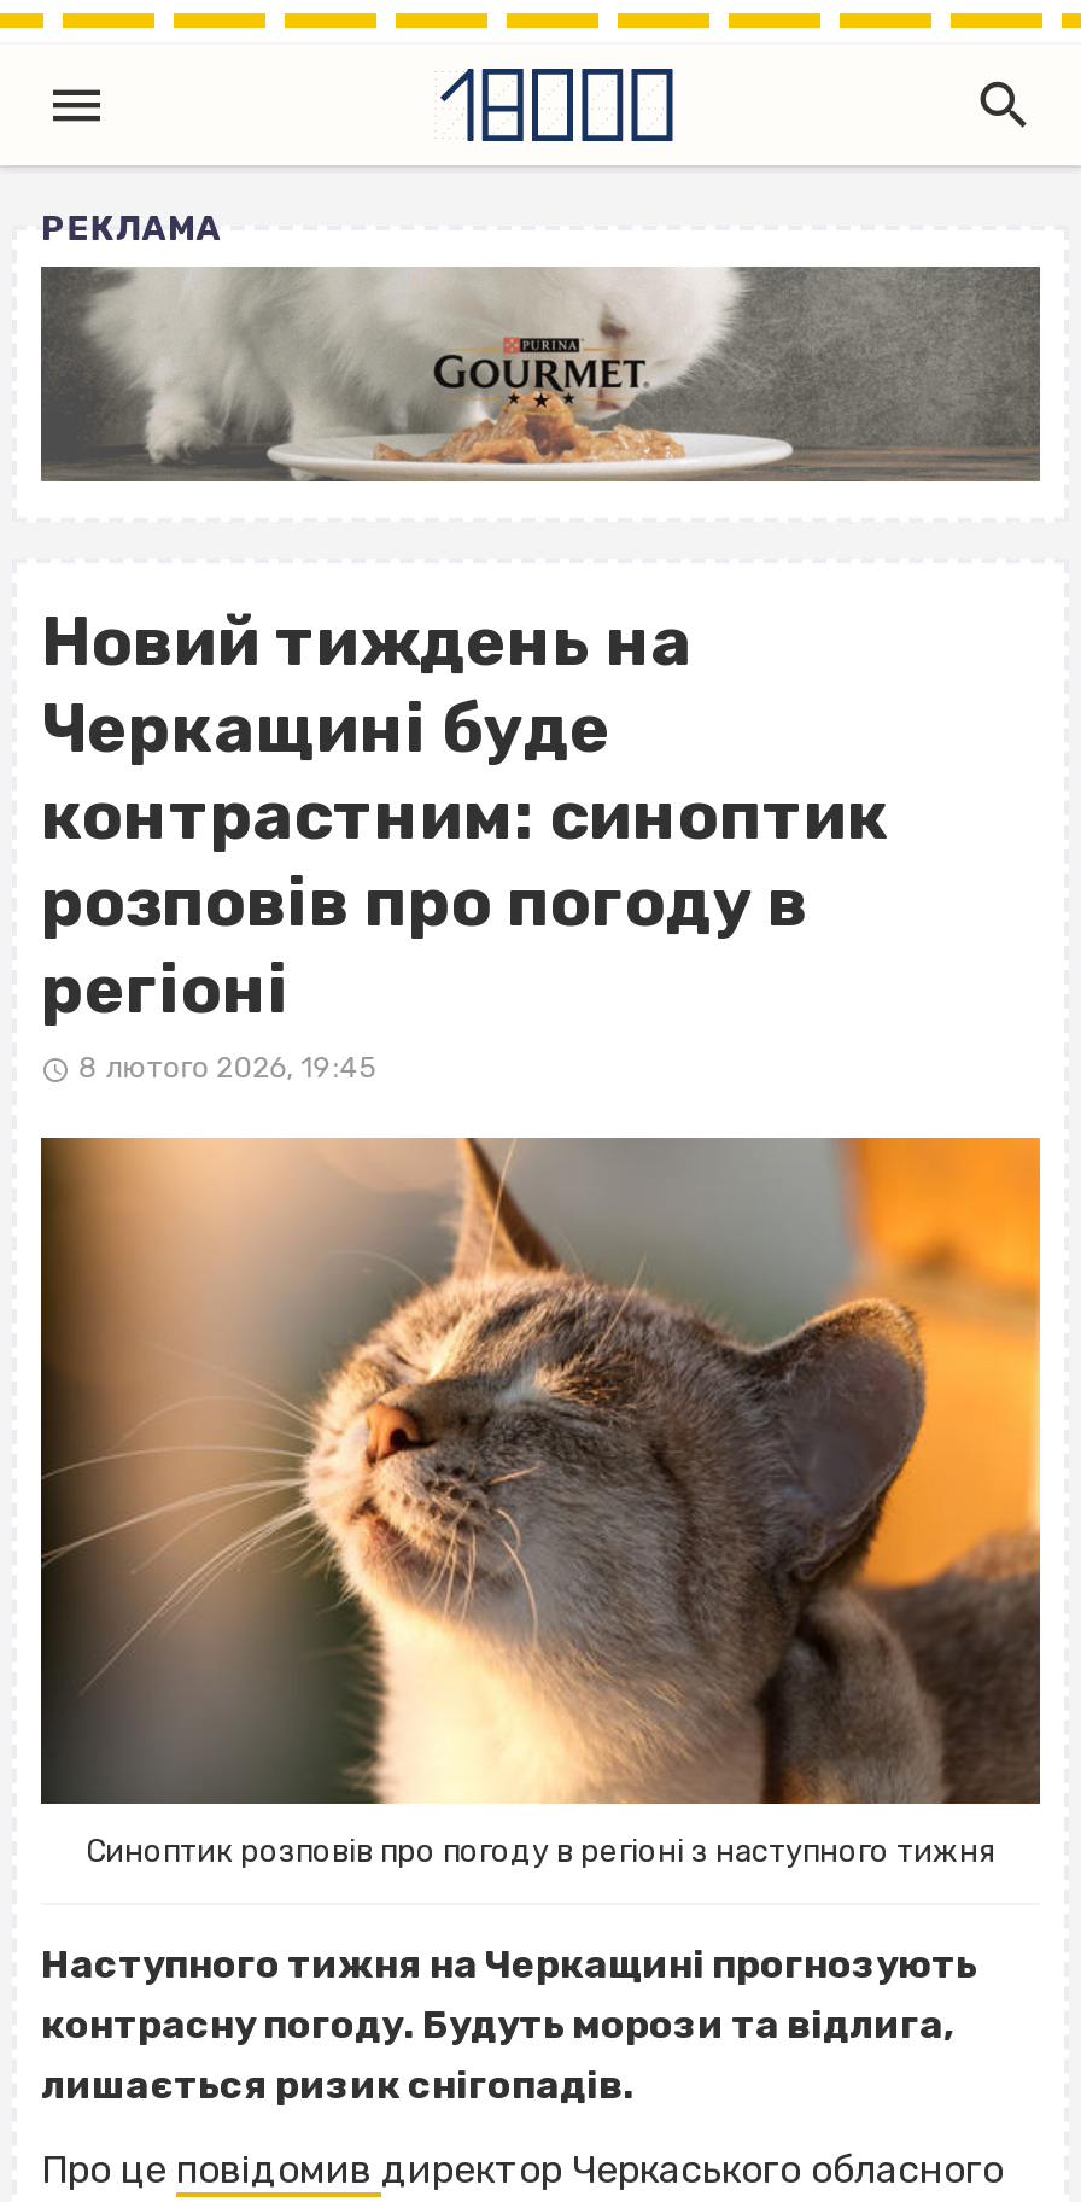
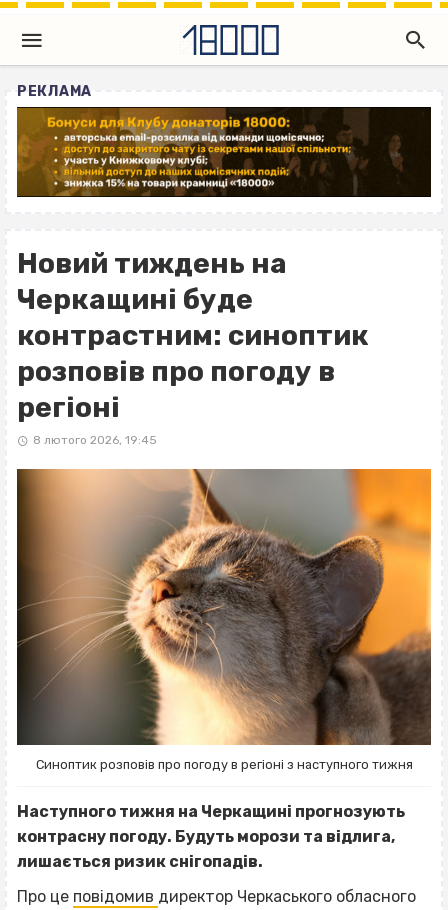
- [image]
+ [image]
